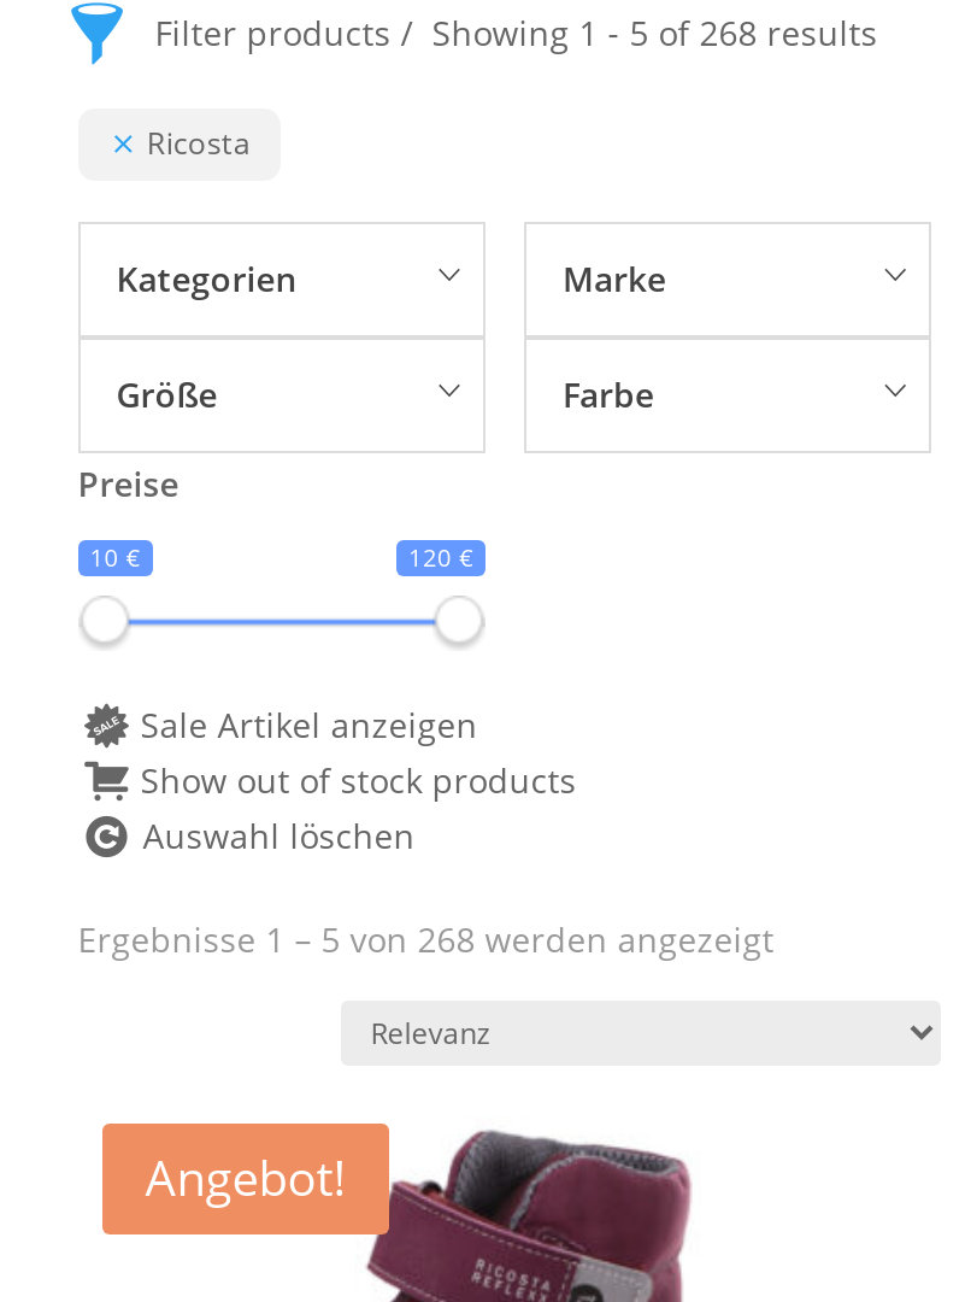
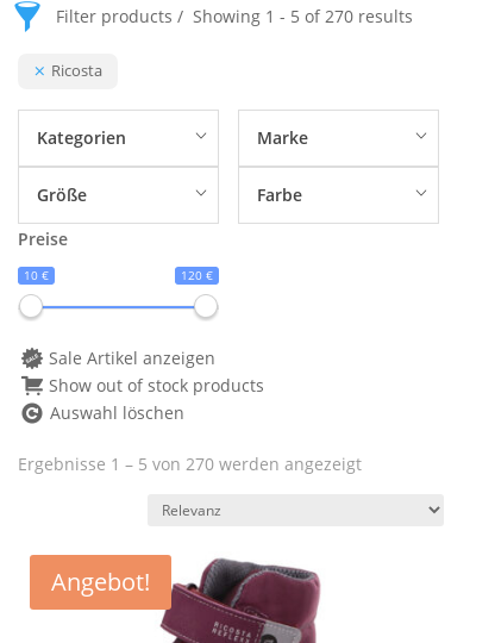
- Showing 1 - 5 of 268 results
+ Showing 1 - 5 of 270 results

- Ergebnisse 1 – 5 von 268 werden angezeigt
+ Ergebnisse 1 – 5 von 270 werden angezeigt
